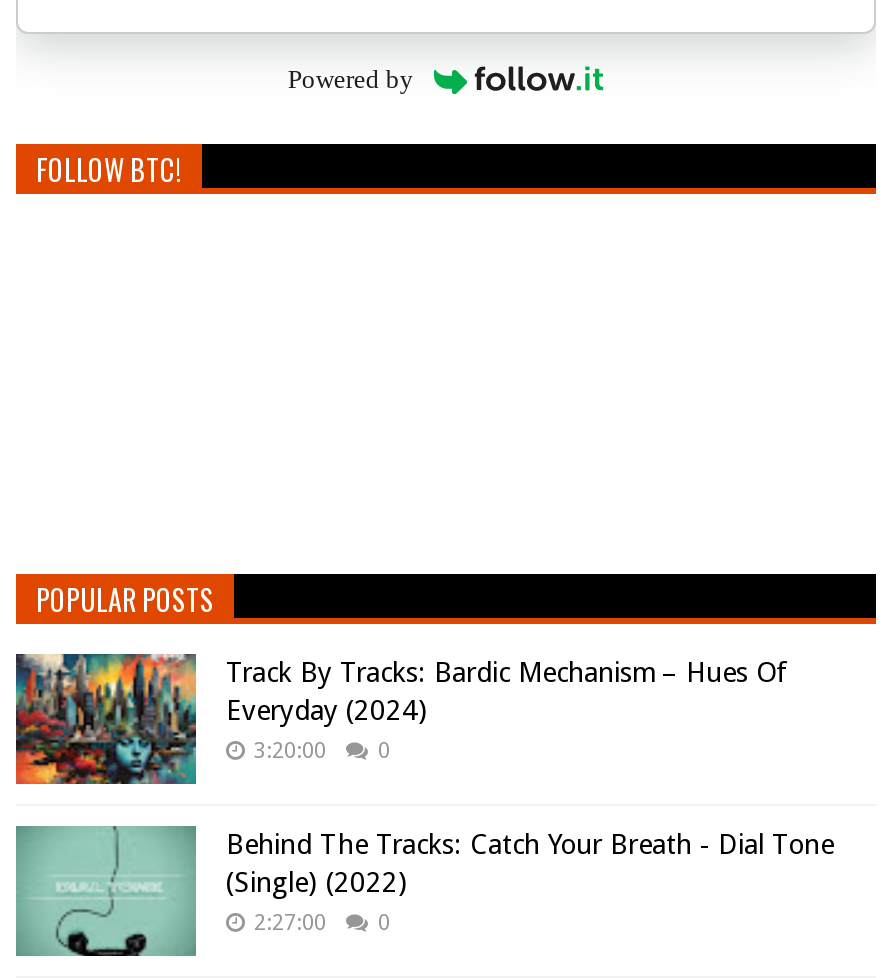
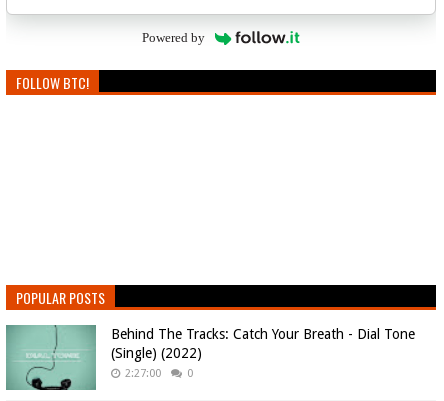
- [image]
- Track By Tracks: Bardic Mechanism – Hues Of
- Everyday (2024)
- 3:20:00
- 0
